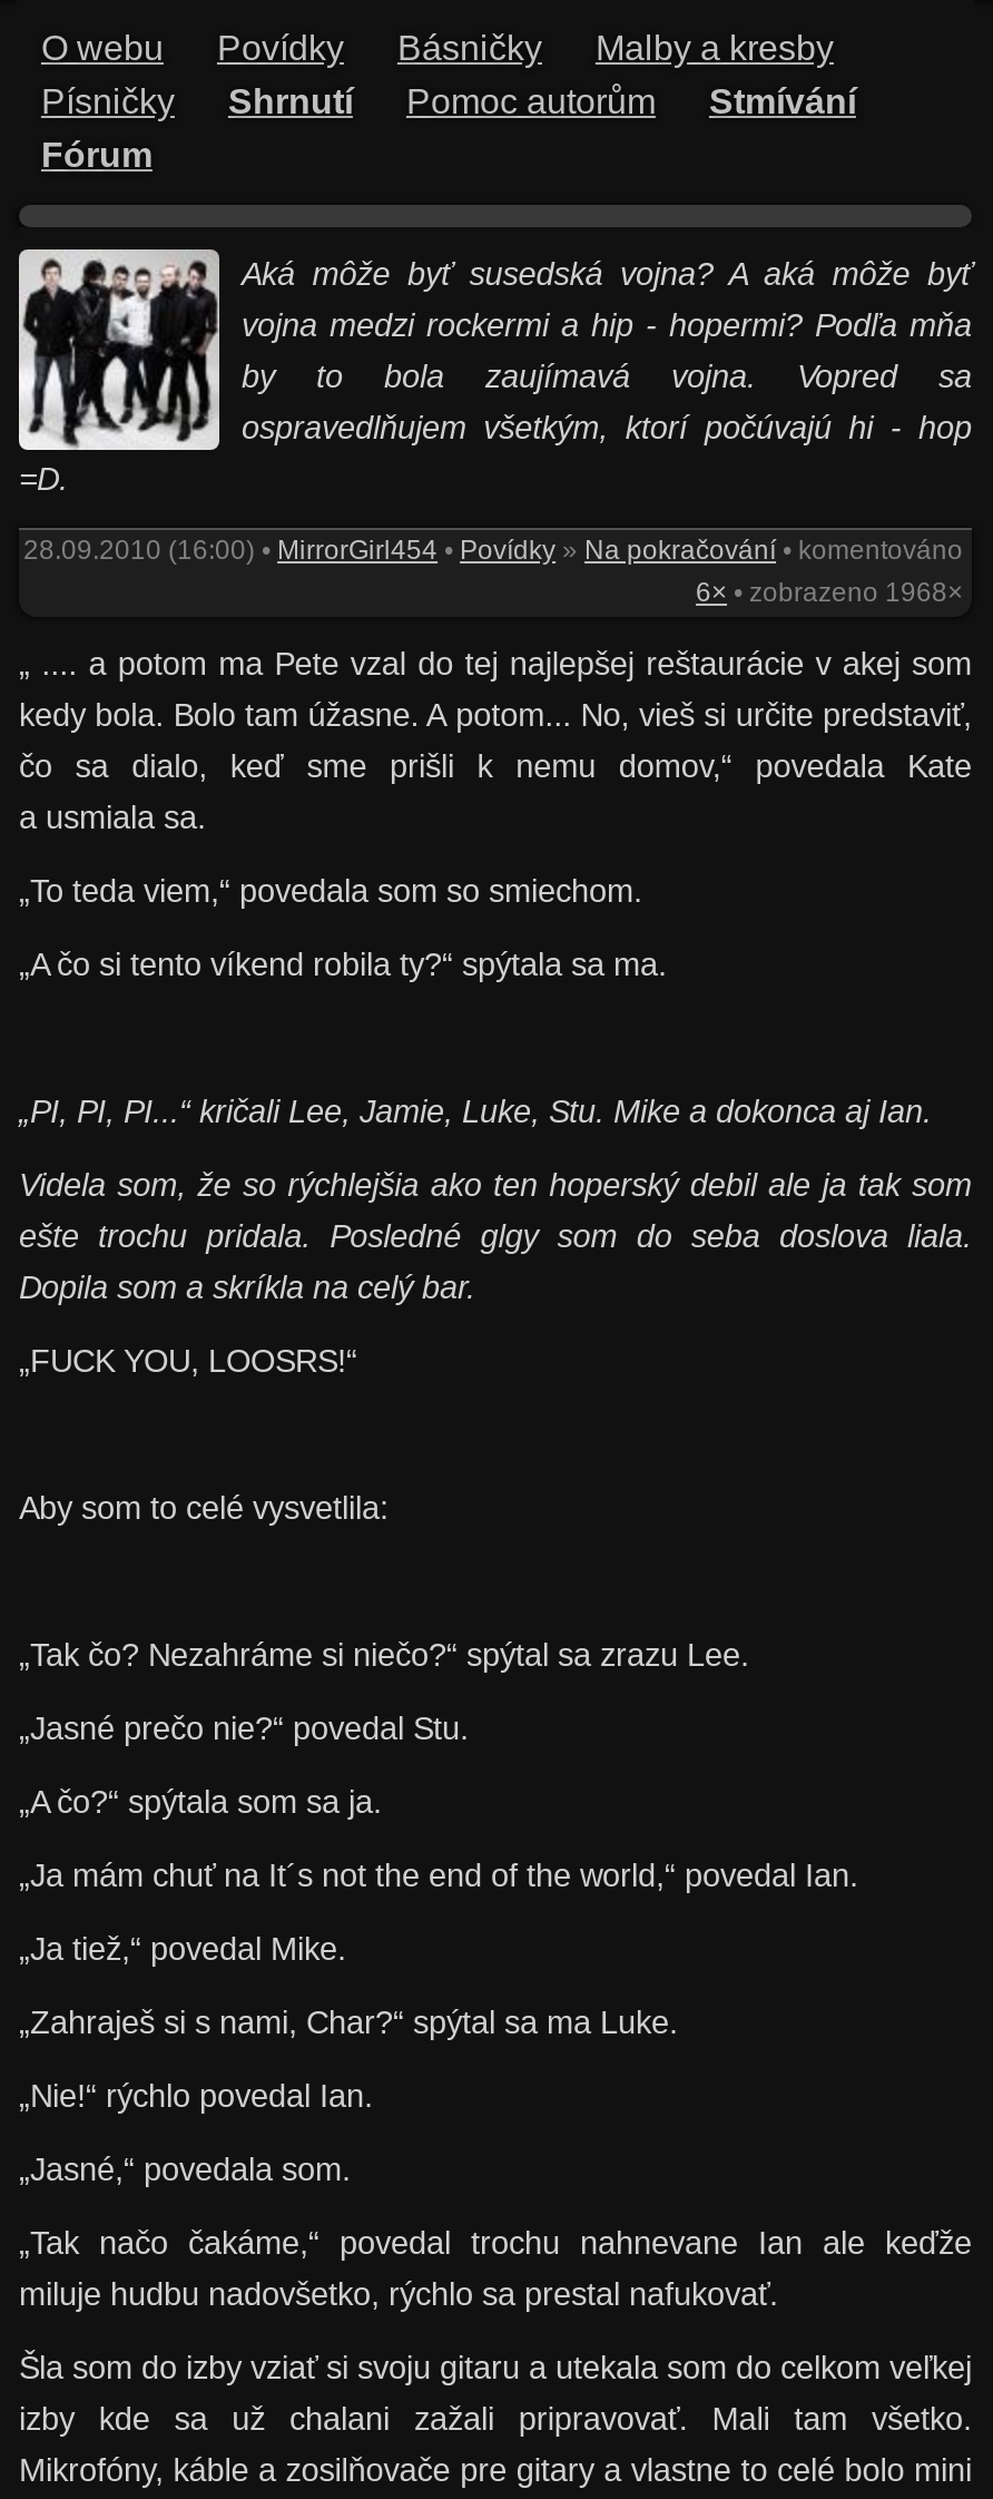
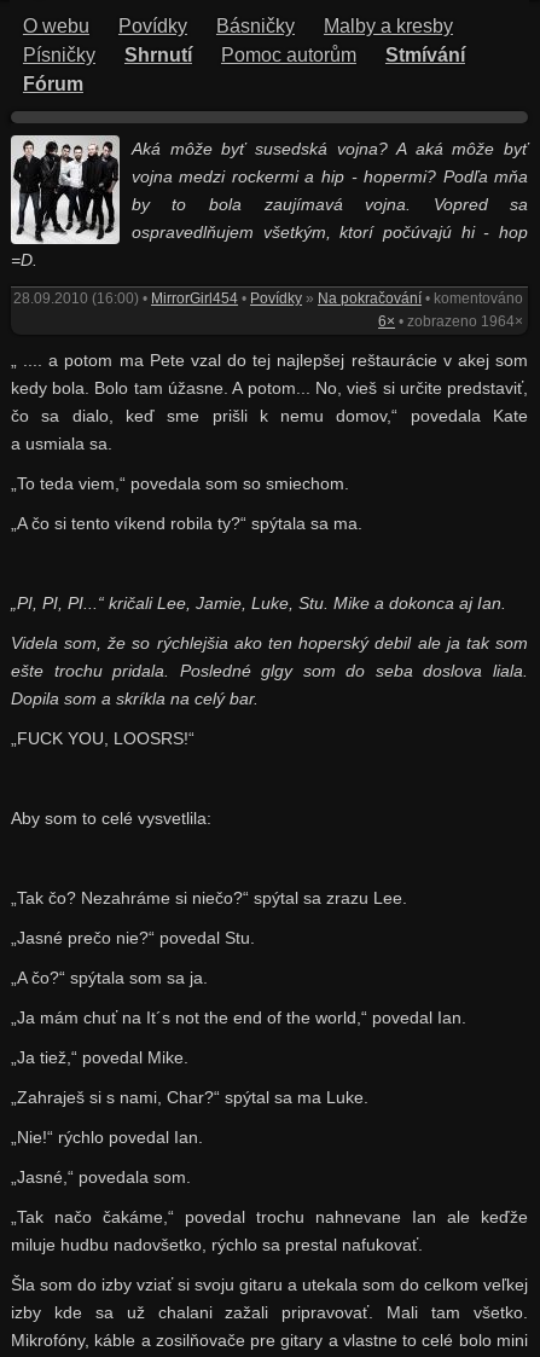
- 6× • zobrazeno 1968×
+ 6× • zobrazeno 1964×
